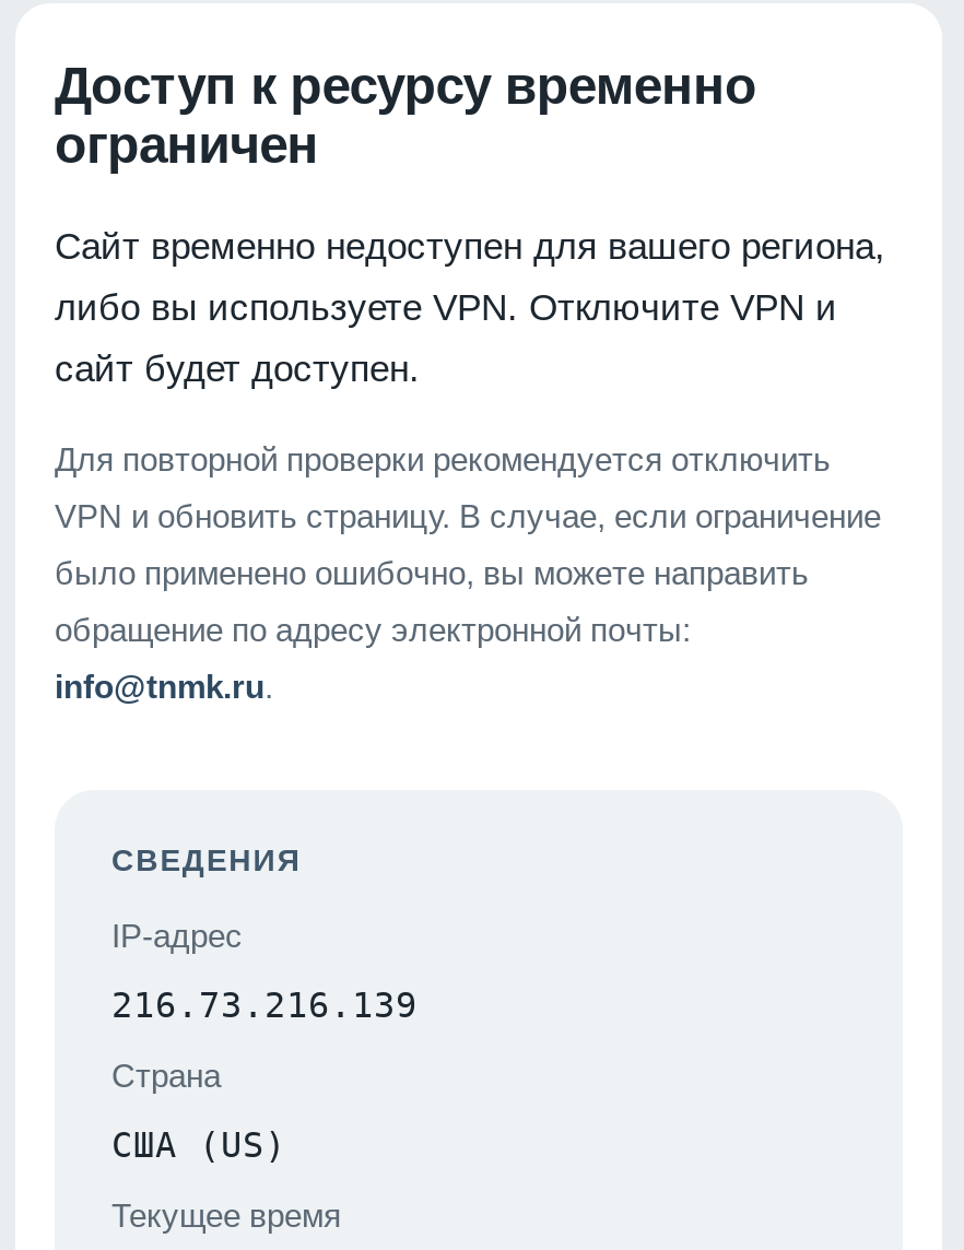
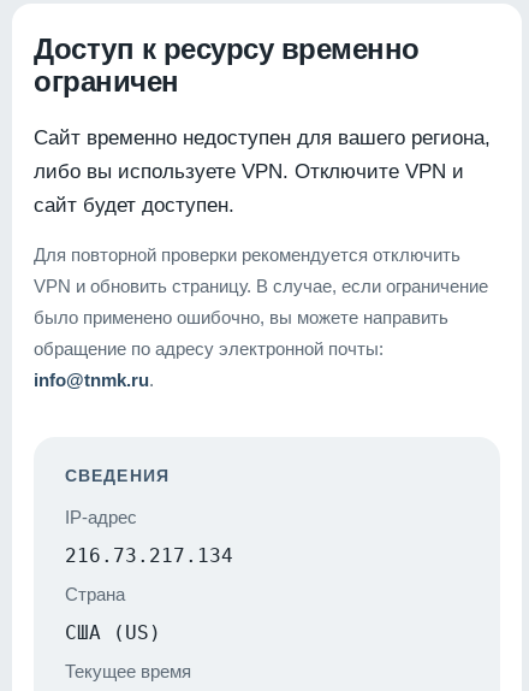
- 216.73.216.139
+ 216.73.217.134
